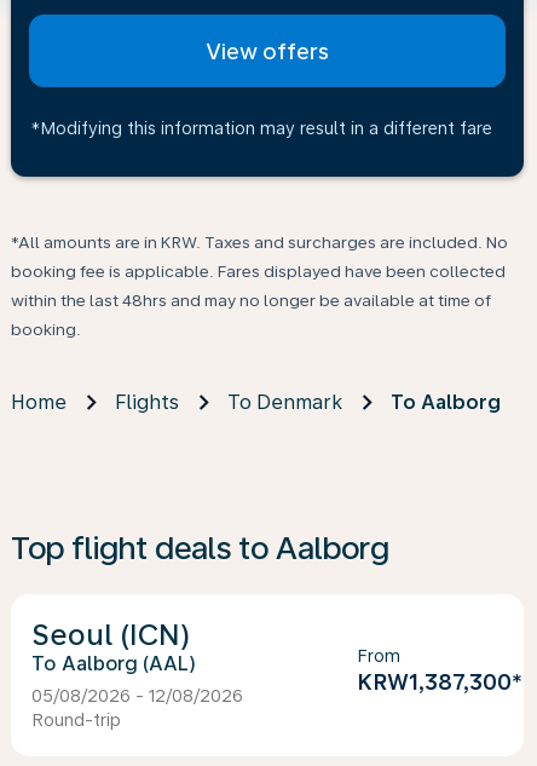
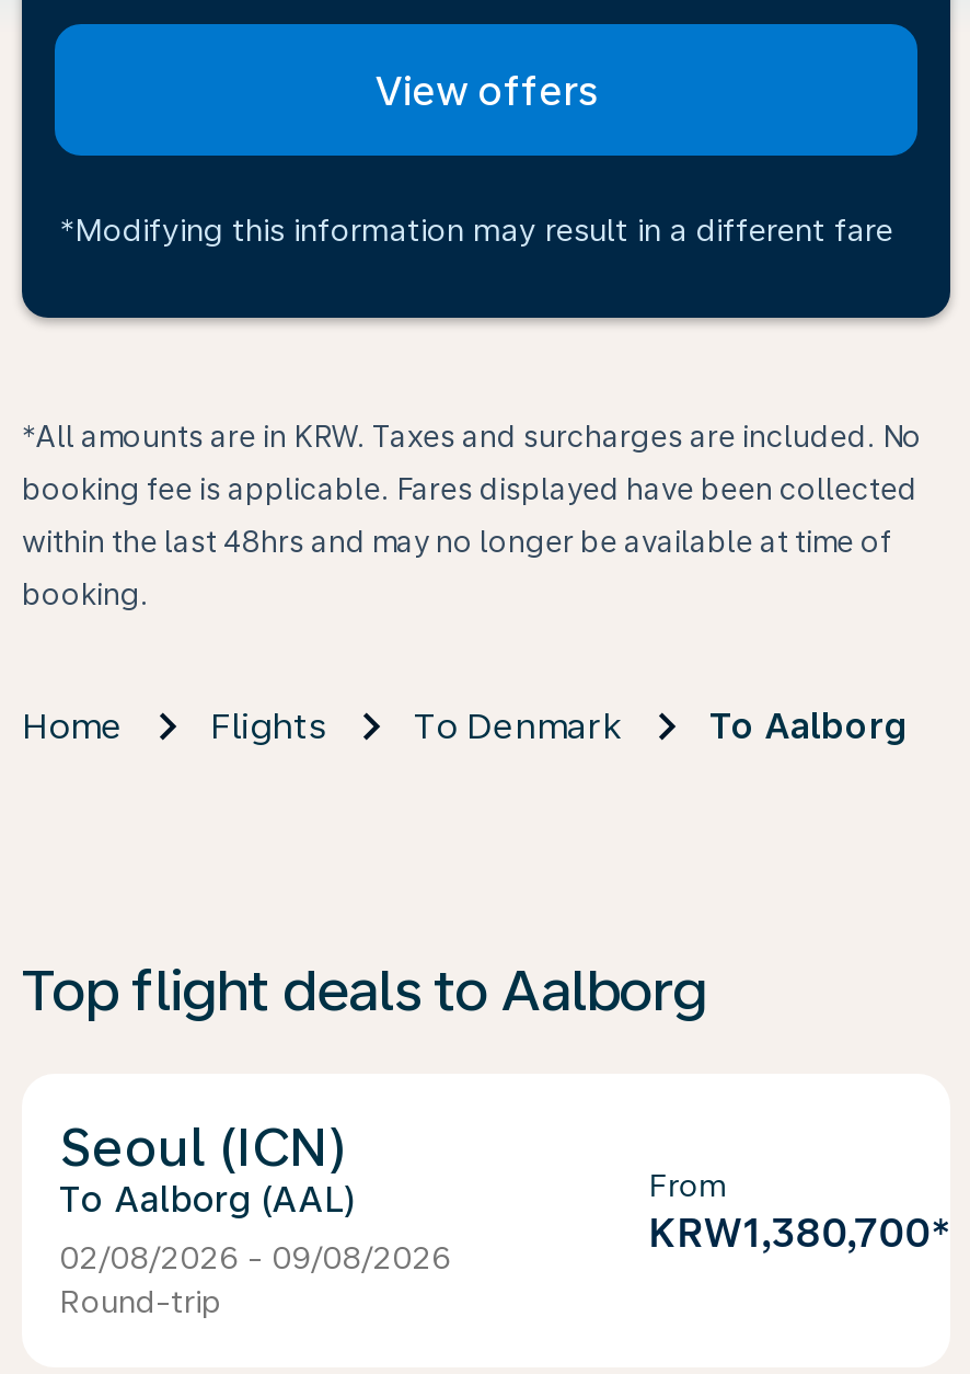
- KRW1,387,300*
+ KRW1,380,700*

- 05/08/2026 - 12/08/2026
+ 02/08/2026 - 09/08/2026
